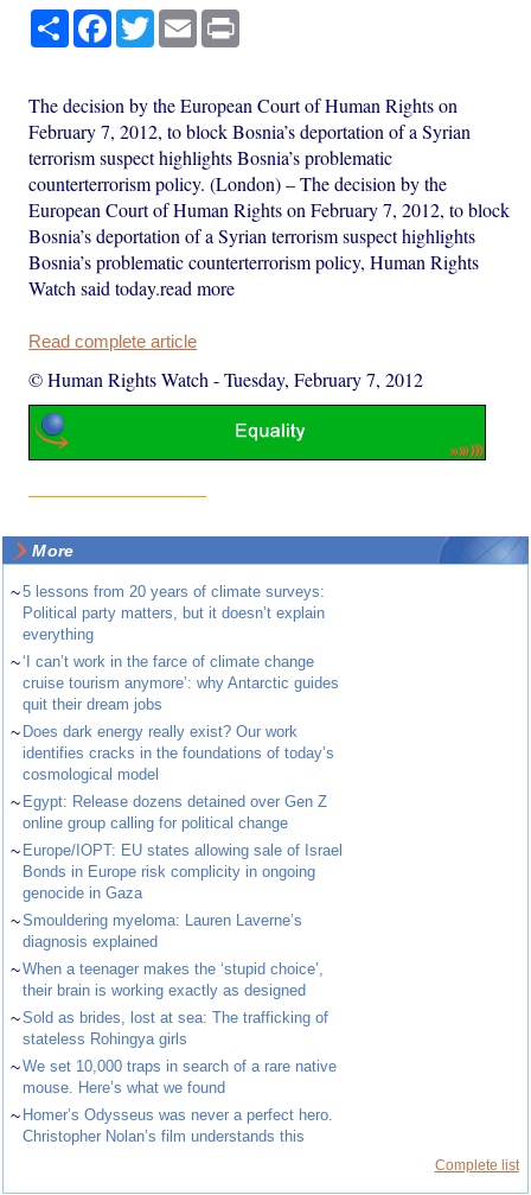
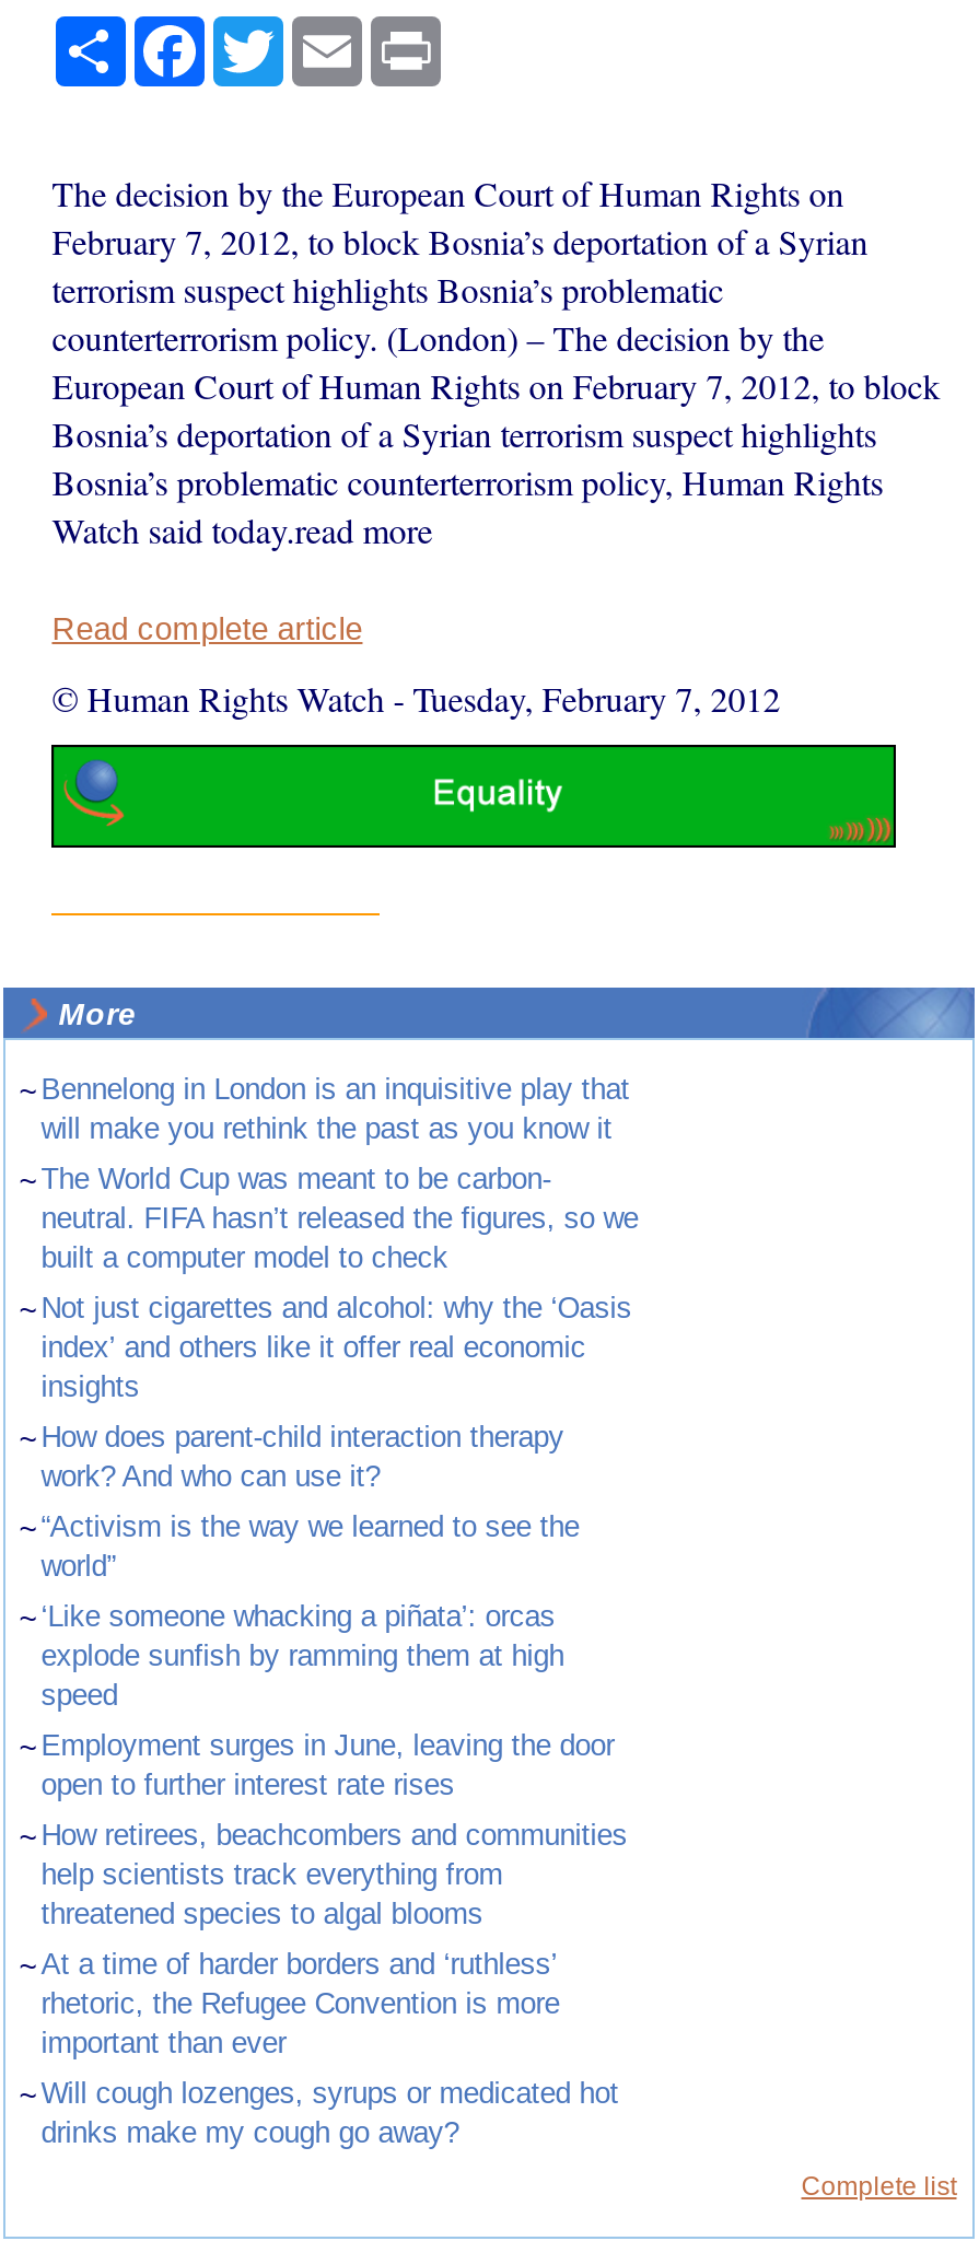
- ~ 5 lessons from 20 years of climate surveys:
- Political party matters, but it doesn’t explain
- everything
+ ~ Bennelong in London is an inquisitive play that
+ will make you rethink the past as you know it

- ~ ‘I can’t work in the farce of climate change
- cruise tourism anymore’: why Antarctic guides
- quit their dream jobs
+ ~ The World Cup was meant to be carbon-
+ neutral. FIFA hasn’t released the figures, so we
+ built a computer model to check

- ~ Does dark energy really exist? Our work
- identifies cracks in the foundations of today’s
- cosmological model
+ ~ Not just cigarettes and alcohol: why the ‘Oasis
+ index’ and others like it offer real economic
+ insights

- ~ Egypt: Release dozens detained over Gen Z
- online group calling for political change
+ ~ How does parent-child interaction therapy
+ work? And who can use it?

- ~ Europe/IOPT: EU states allowing sale of Israel
- Bonds in Europe risk complicity in ongoing
- genocide in Gaza
+ ~ “Activism is the way we learned to see the
+ world”

- ~ Smouldering myeloma: Lauren Laverne’s
- diagnosis explained
+ ~ ‘Like someone whacking a piñata’: orcas
+ explode sunfish by ramming them at high
+ speed

- ~ When a teenager makes the ‘stupid choice’,
- their brain is working exactly as designed
+ ~ Employment surges in June, leaving the door
+ open to further interest rate rises

- ~ Sold as brides, lost at sea: The trafficking of
- stateless Rohingya girls
+ ~ How retirees, beachcombers and communities
+ help scientists track everything from
+ threatened species to algal blooms

- ~ We set 10,000 traps in search of a rare native
- mouse. Here’s what we found
+ ~ At a time of harder borders and ‘ruthless’
+ rhetoric, the Refugee Convention is more
+ important than ever

- ~ Homer’s Odysseus was never a perfect hero.
- Christopher Nolan’s film understands this
+ ~ Will cough lozenges, syrups or medicated hot
+ drinks make my cough go away?
